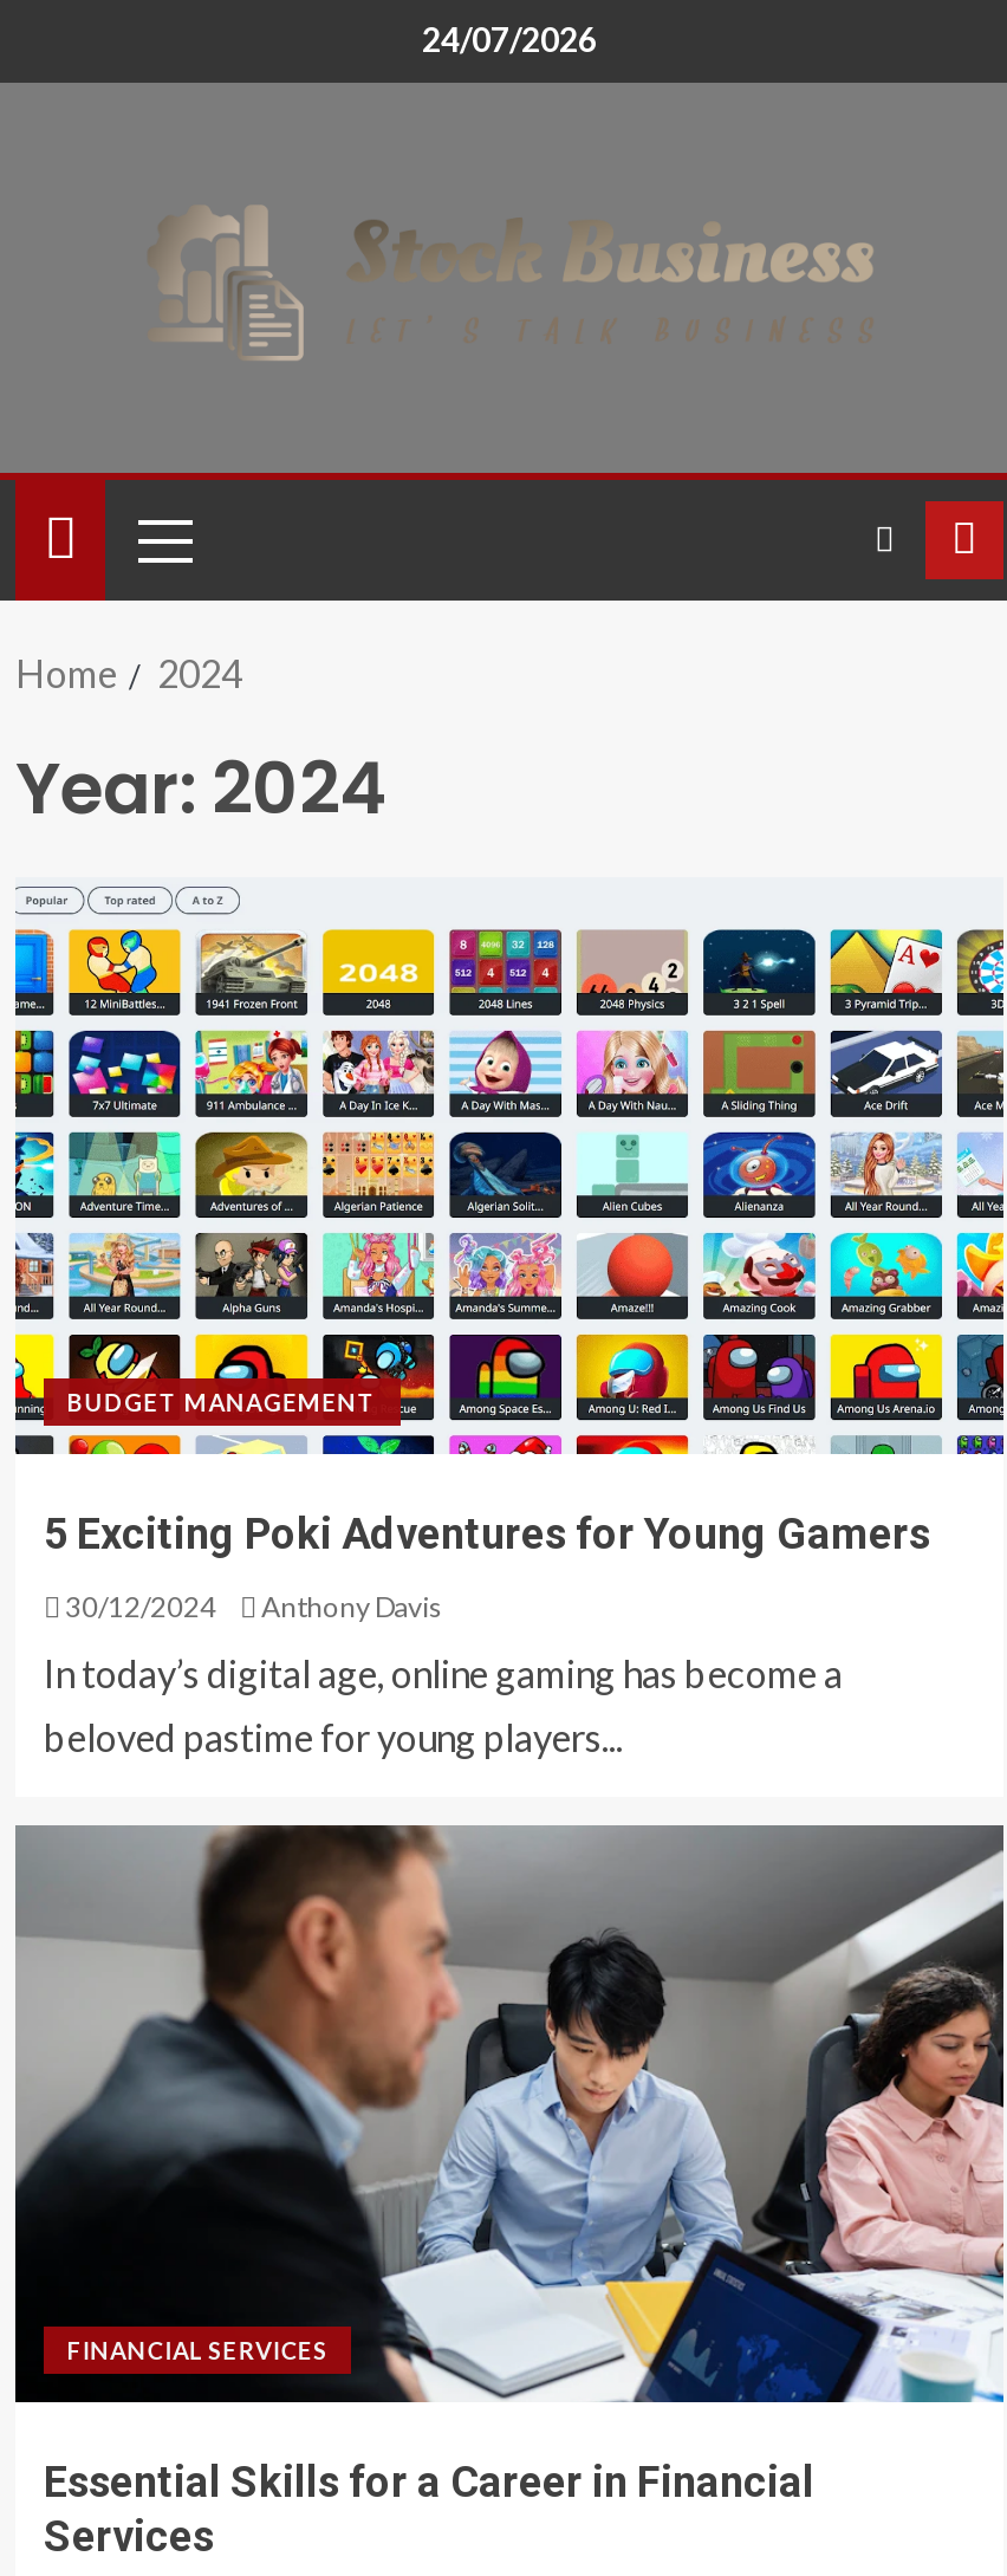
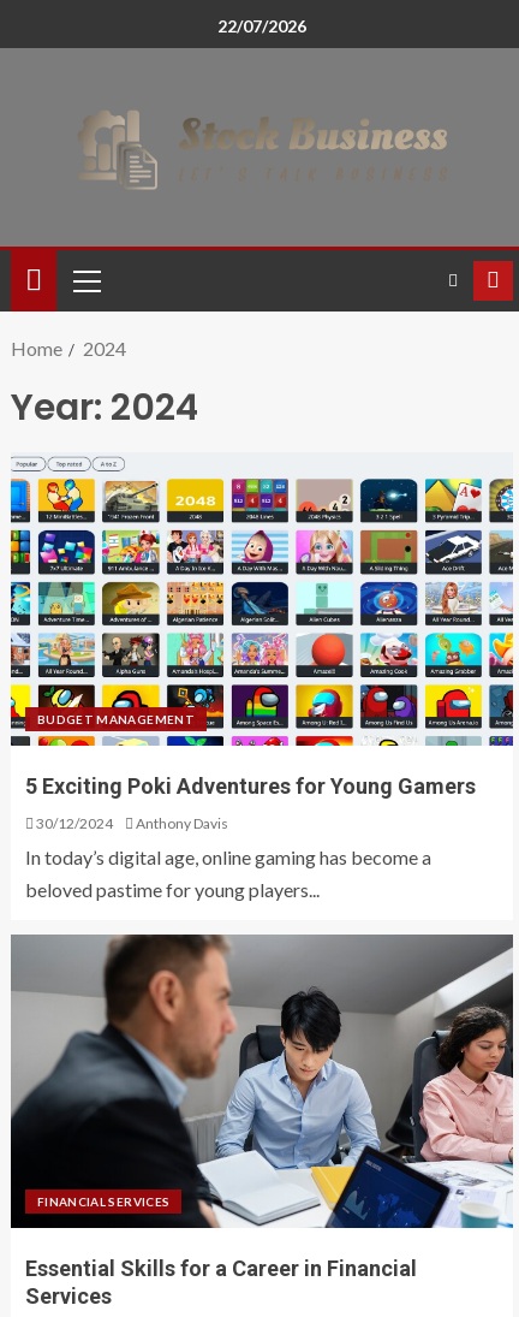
- 24/07/2026
+ 22/07/2026
